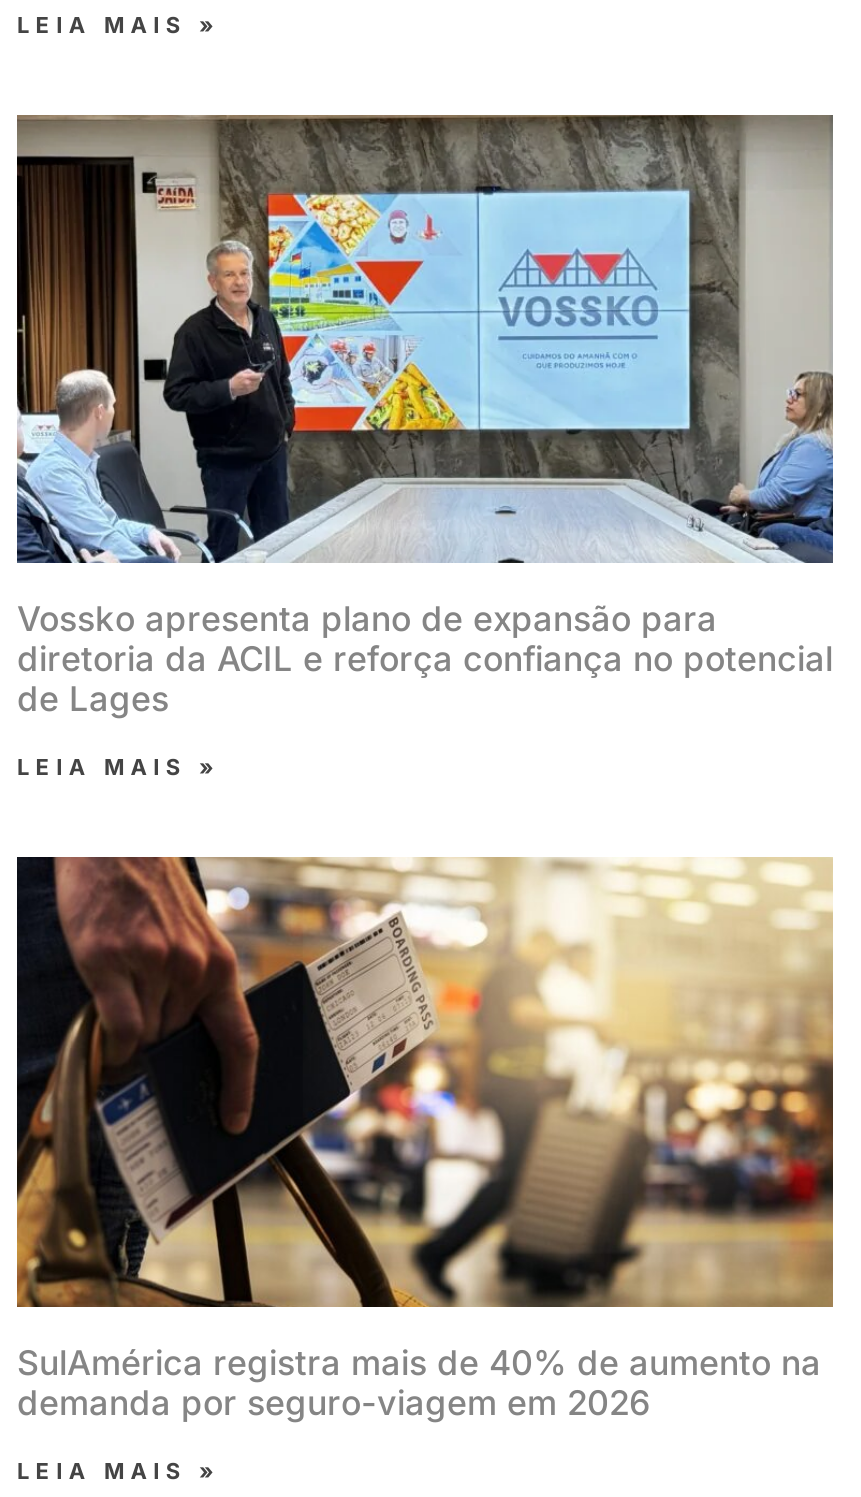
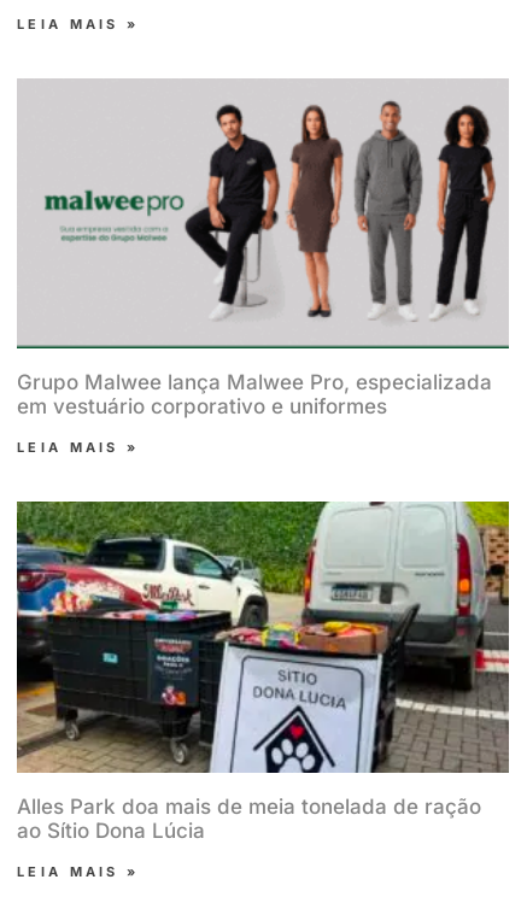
- [image]
- Vossko apresenta plano de expansão para
- diretoria da ACIL e reforça confiança no potencial
- de Lages
+ [image]
+ Grupo Malwee lança Malwee Pro, especializada
+ em vestuário corporativo e uniformes

- [image]
- SulAmérica registra mais de 40% de aumento na
- demanda por seguro-viagem em 2026
+ [image]
+ Alles Park doa mais de meia tonelada de ração
+ ao Sítio Dona Lúcia
